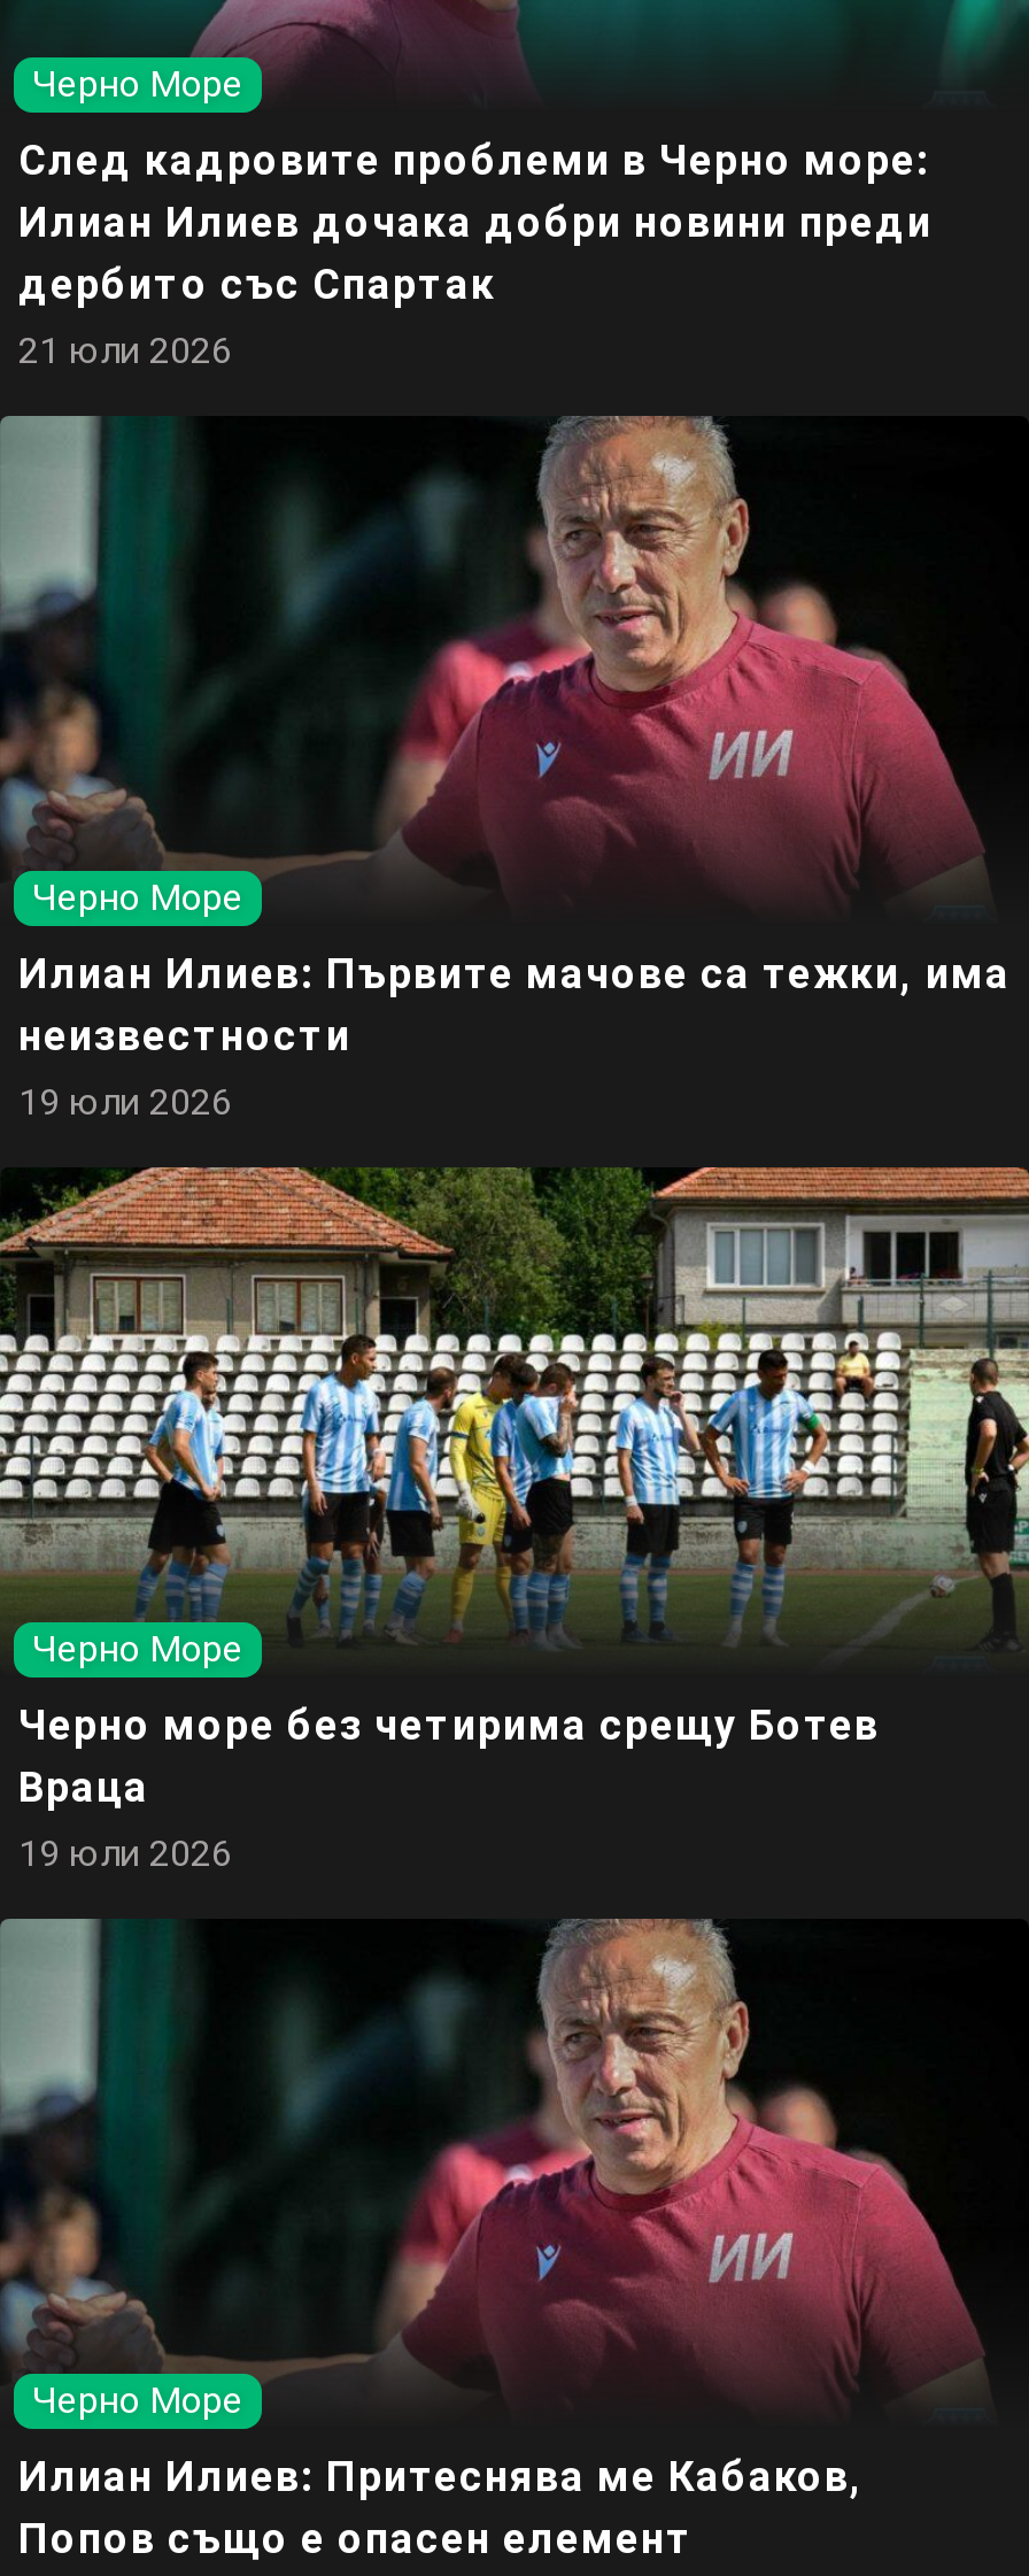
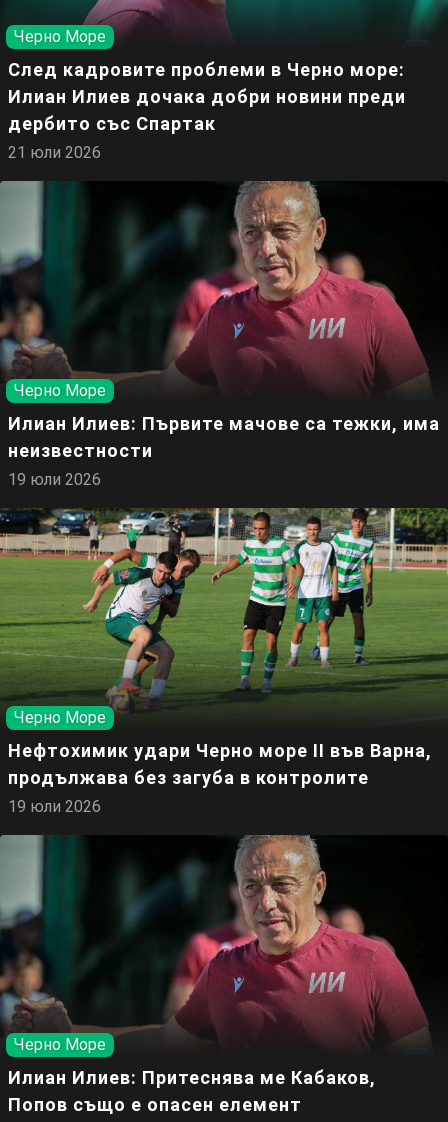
- [image]
- Черно море без четирима срещу Ботев
- Враца
+ [image]
+ Нефтохимик удари Черно море II във Варна,
+ продължава без загуба в контролите
